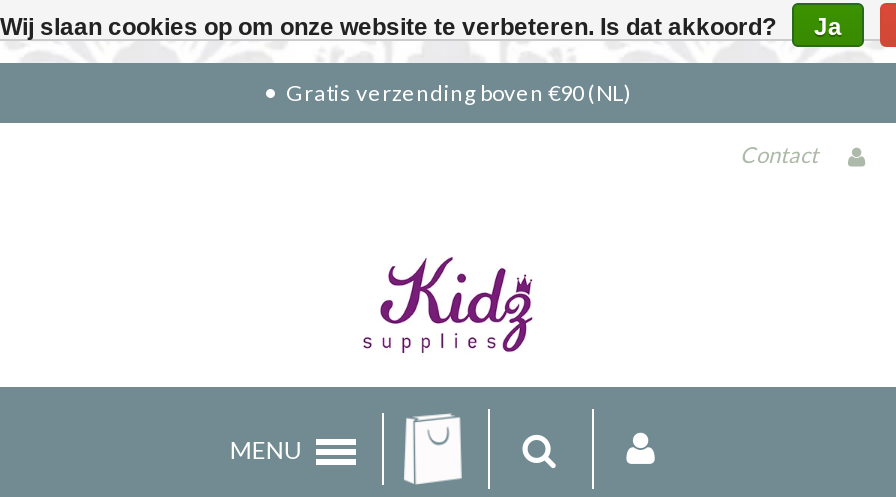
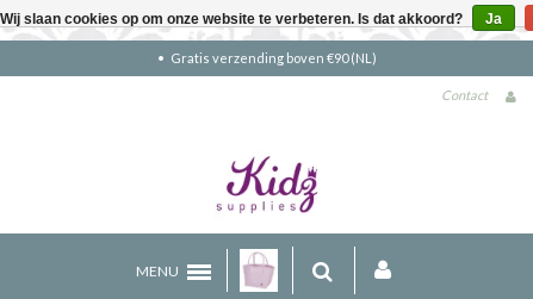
- [image]
+ [image]
